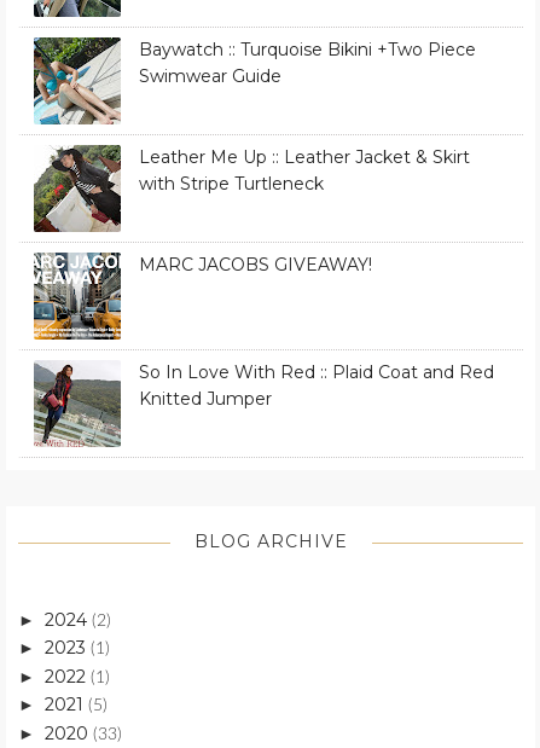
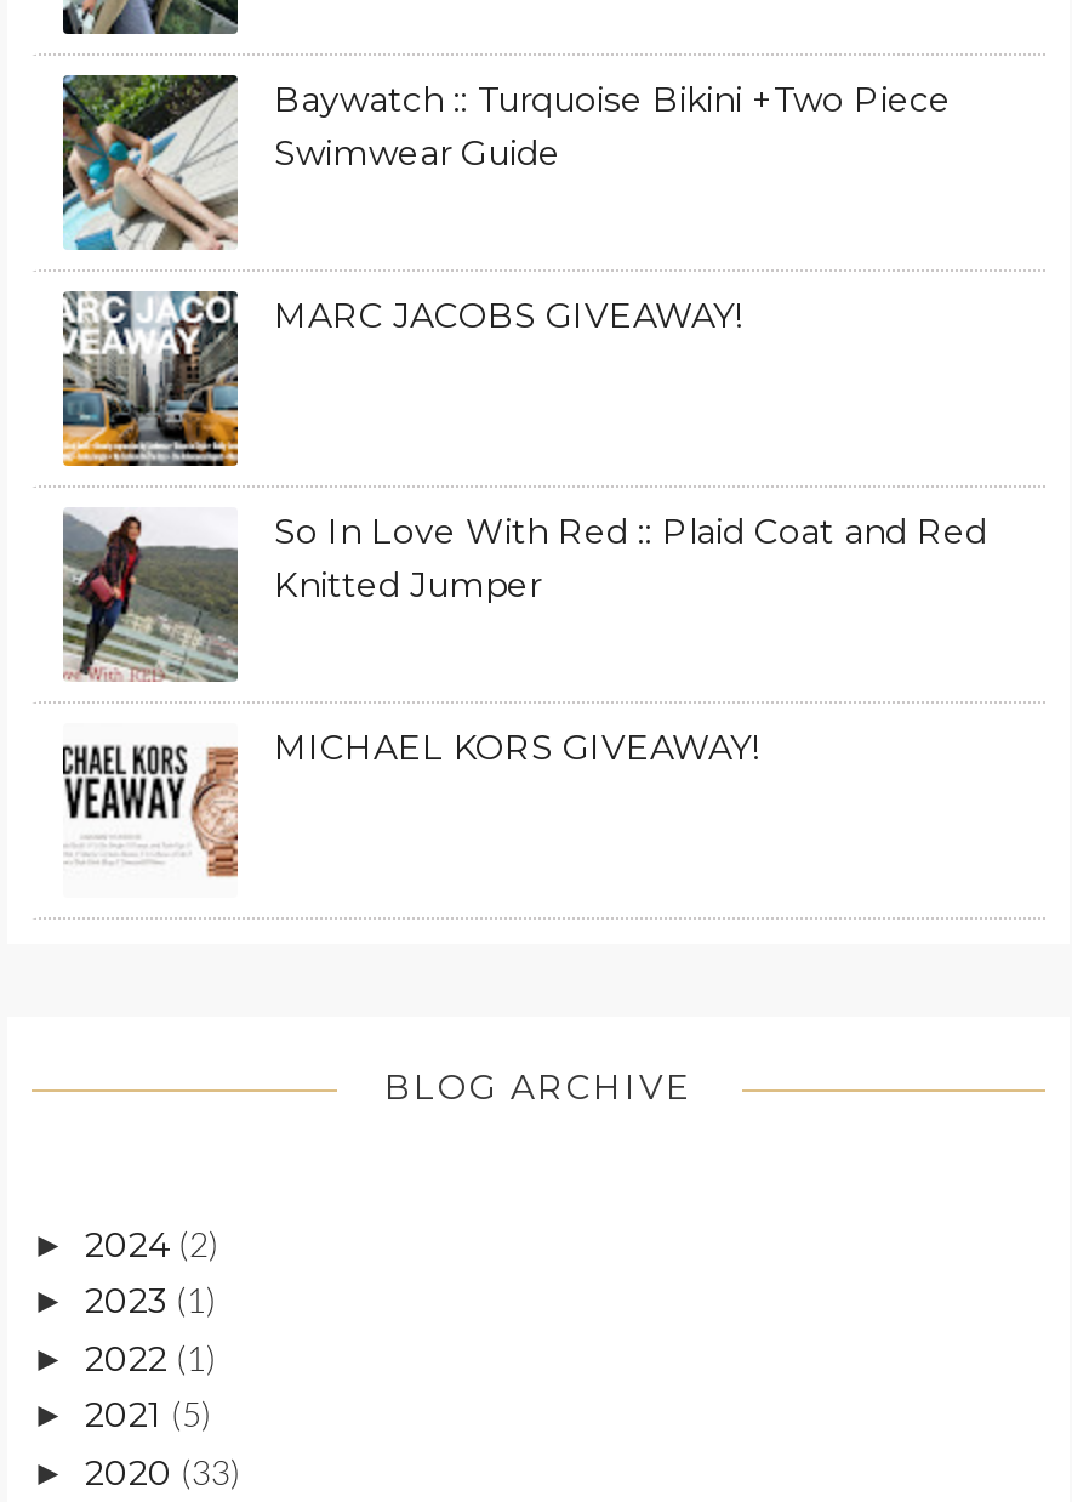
- [image]
- Leather Me Up :: Leather Jacket & Skirt
- with Stripe Turtleneck

moved up: [image] | MARC JACOBS GIVEAWAY! | So In Love With Red :: Plaid Coat and Red | Knitted Jumper

+ [image]
+ MICHAEL KORS GIVEAWAY!
